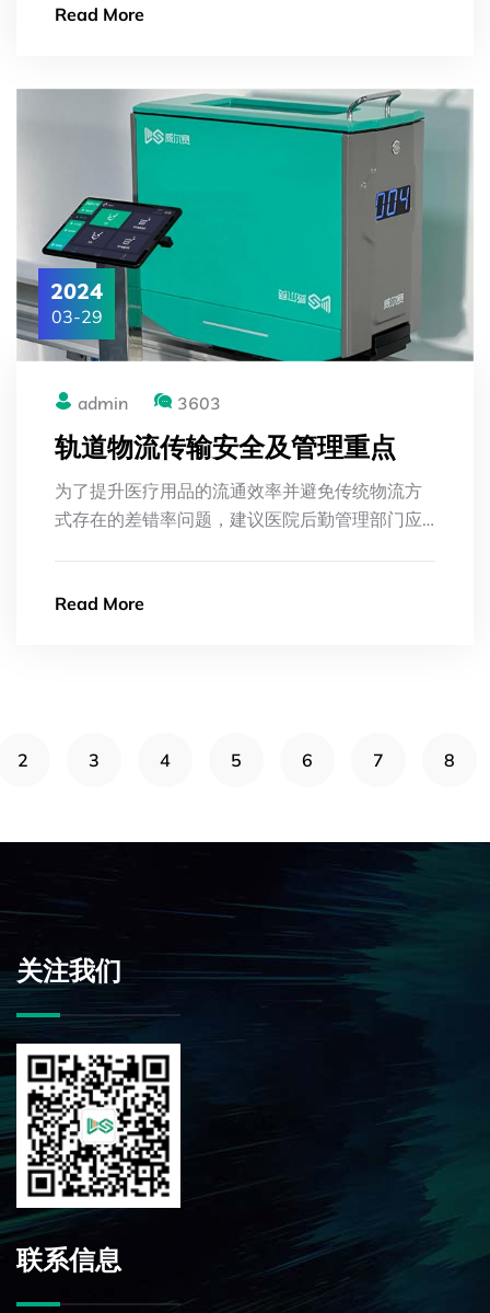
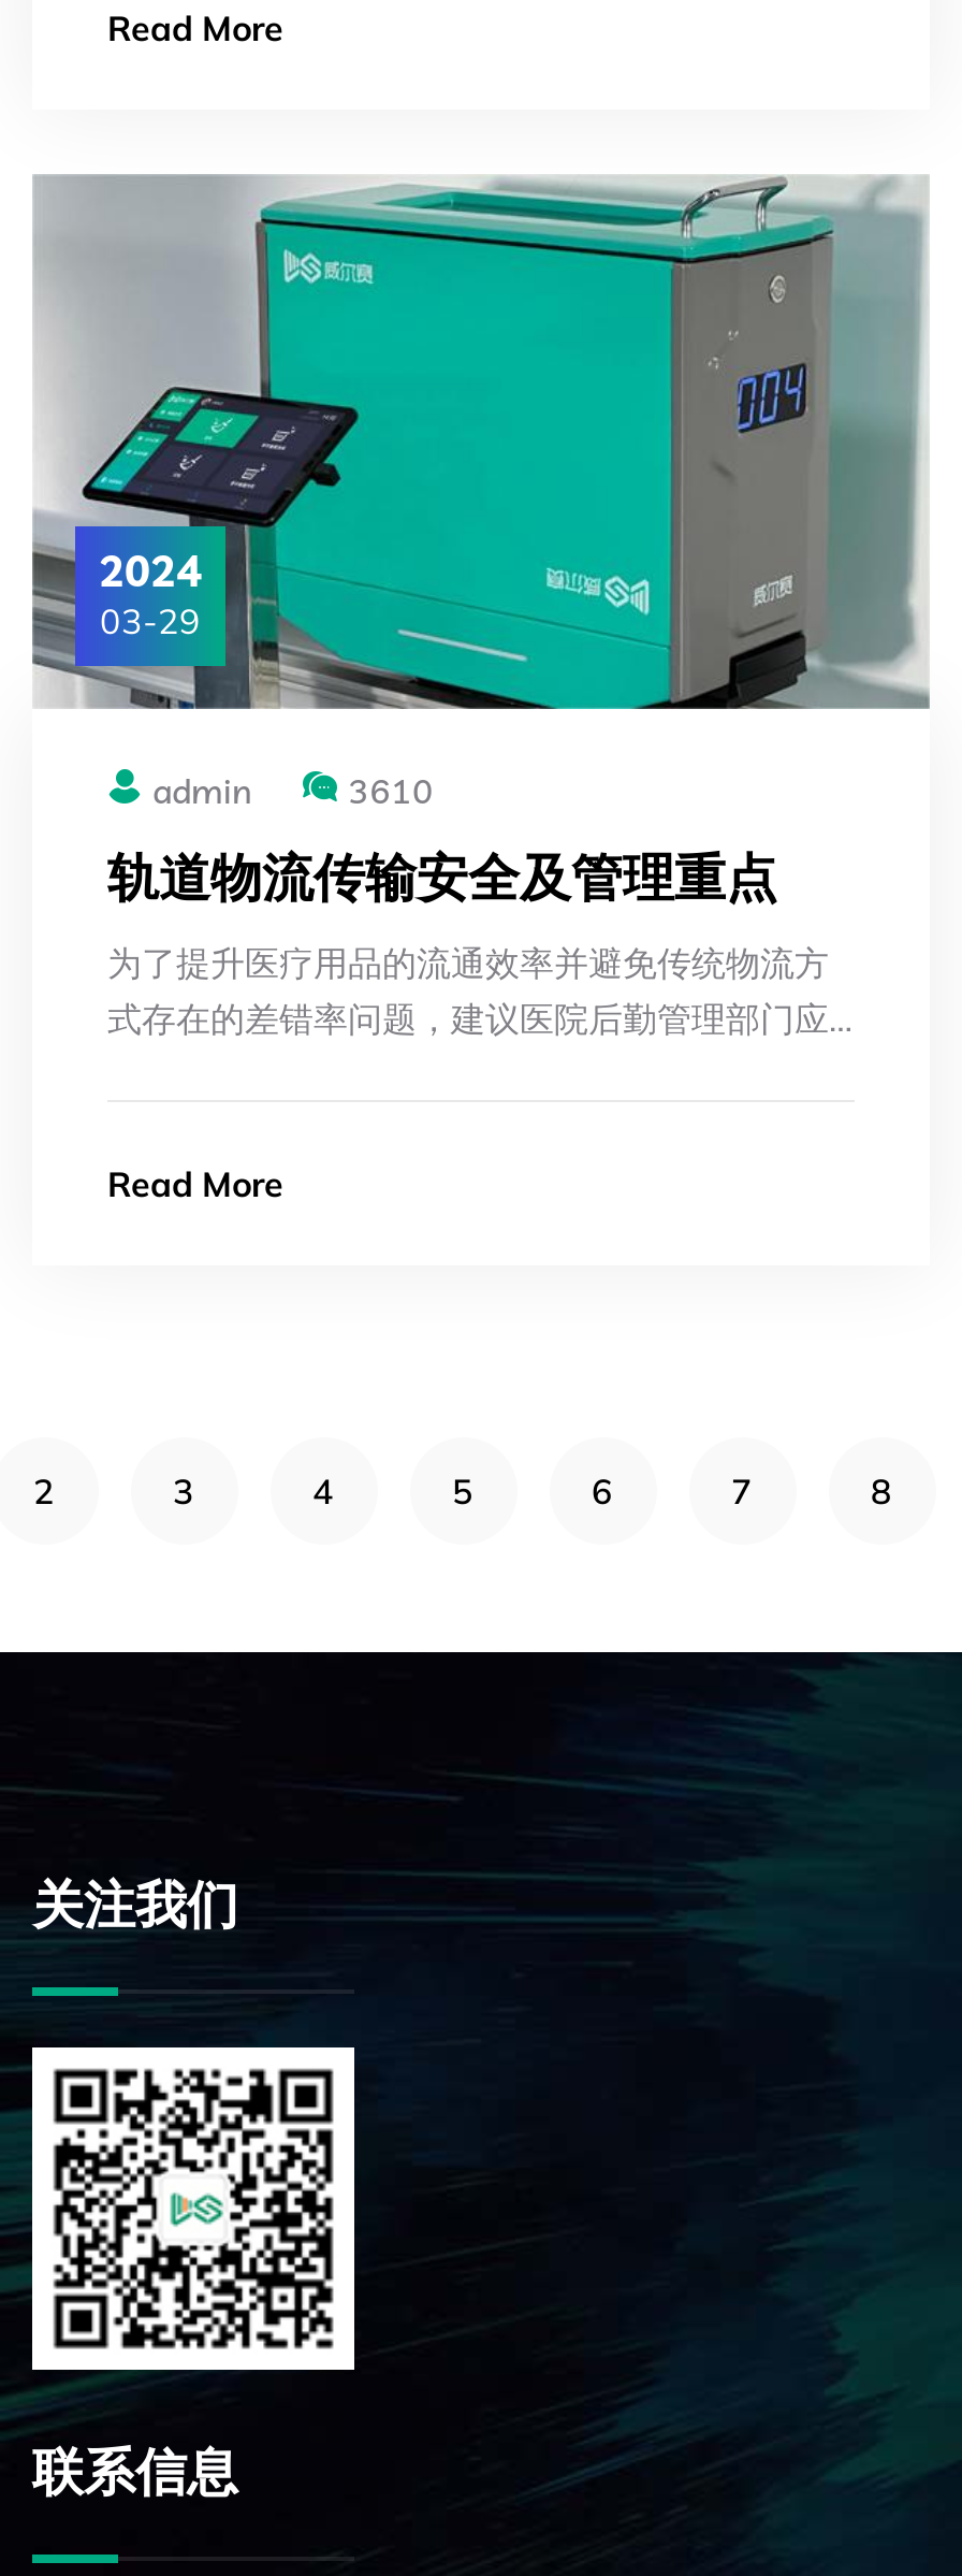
- 3603
+ 3610
